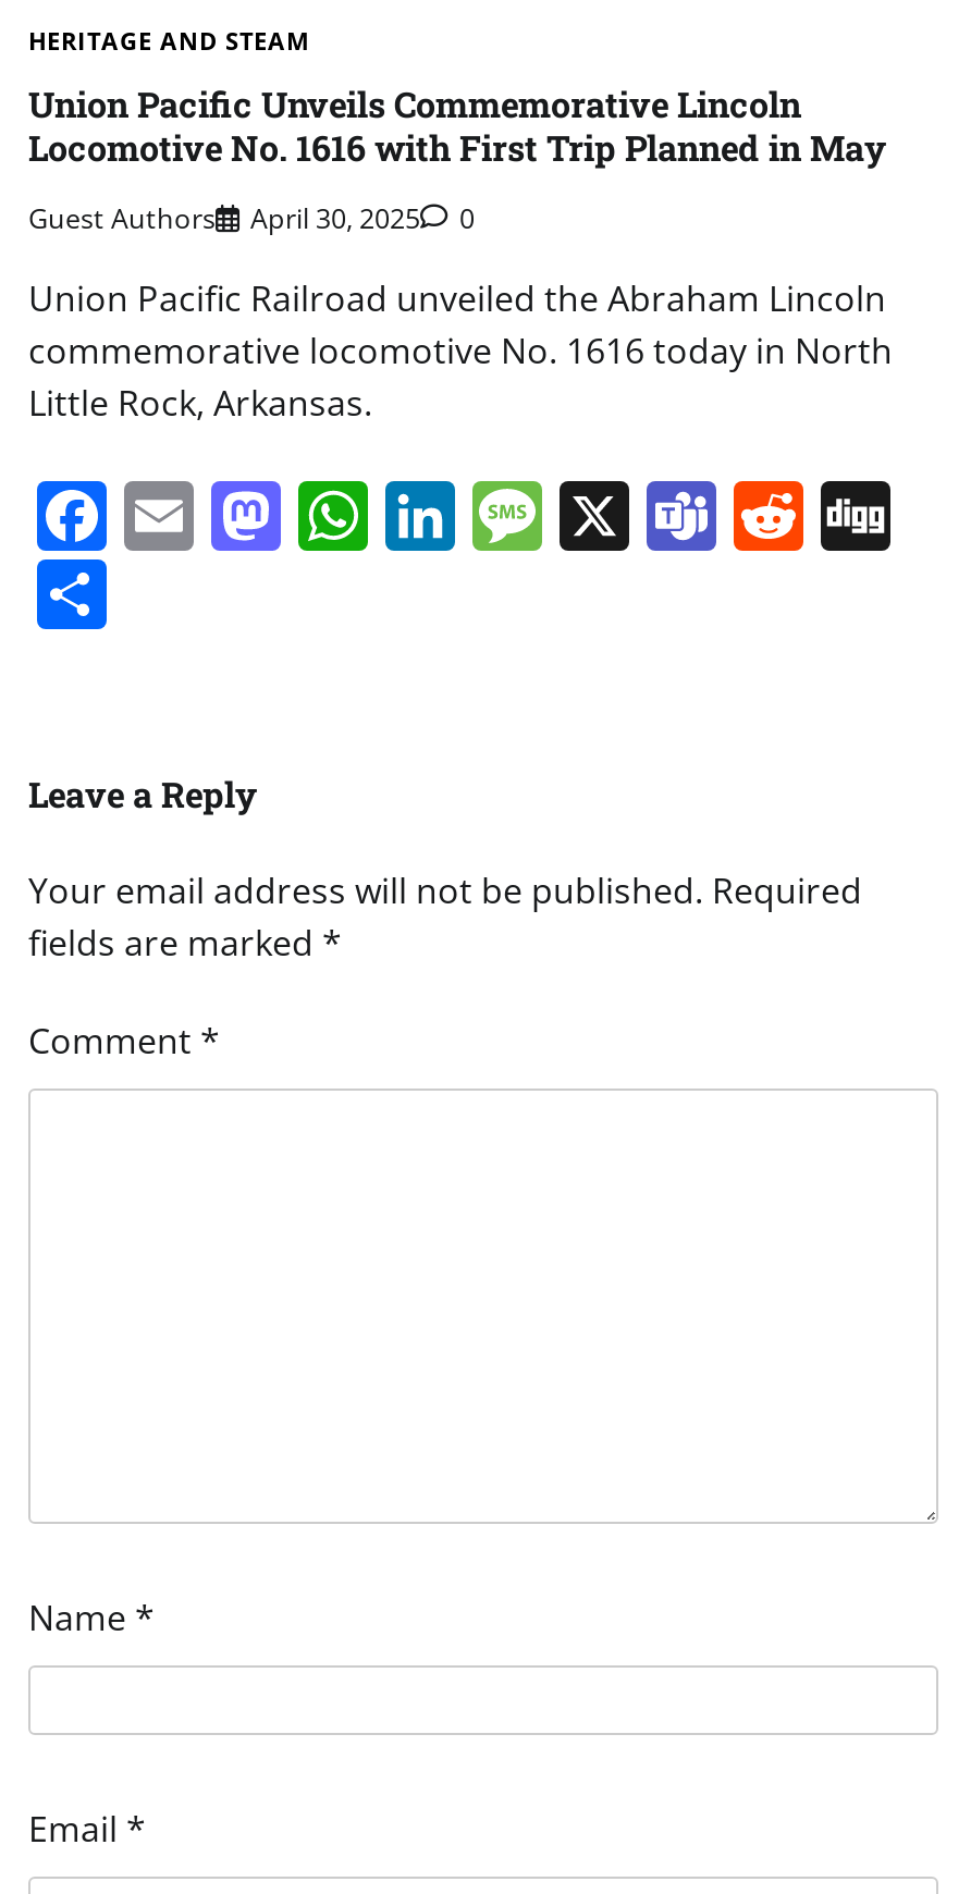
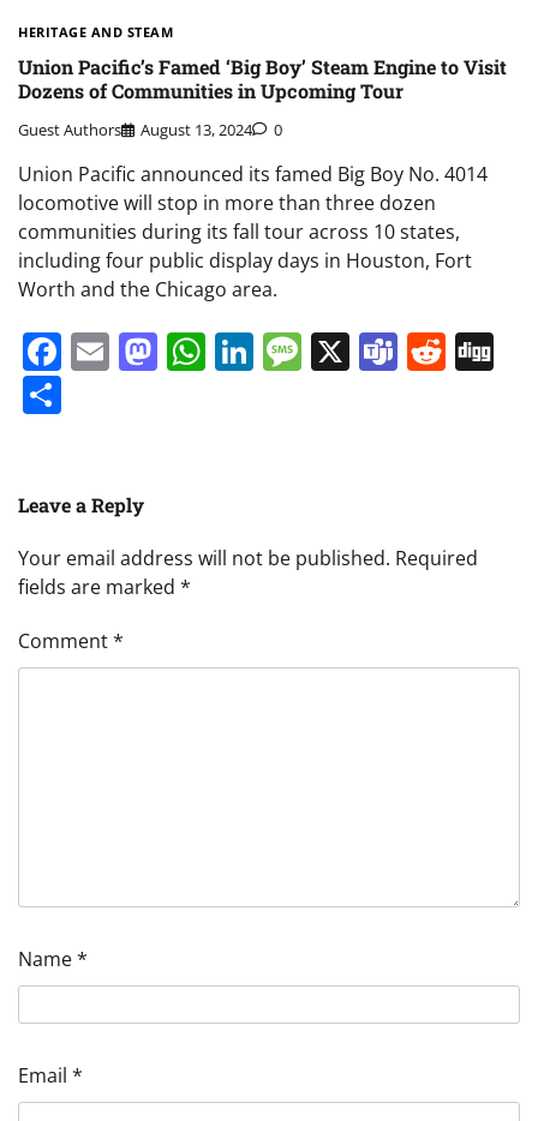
- Union Pacific Unveils Commemorative Lincoln
- Locomotive No. 1616 with First Trip Planned in May
+ Union Pacific’s Famed ‘Big Boy’ Steam Engine to Visit
+ Dozens of Communities in Upcoming Tour

- Guest Authors April 30, 2025 0
+ Guest Authors August 13, 2024 0

- Union Pacific Railroad unveiled the Abraham Lincoln
- commemorative locomotive No. 1616 today in North
- Little Rock, Arkansas.
+ Union Pacific announced its famed Big Boy No. 4014
+ locomotive will stop in more than three dozen
+ communities during its fall tour across 10 states,
+ including four public display days in Houston, Fort
+ Worth and the Chicago area.
